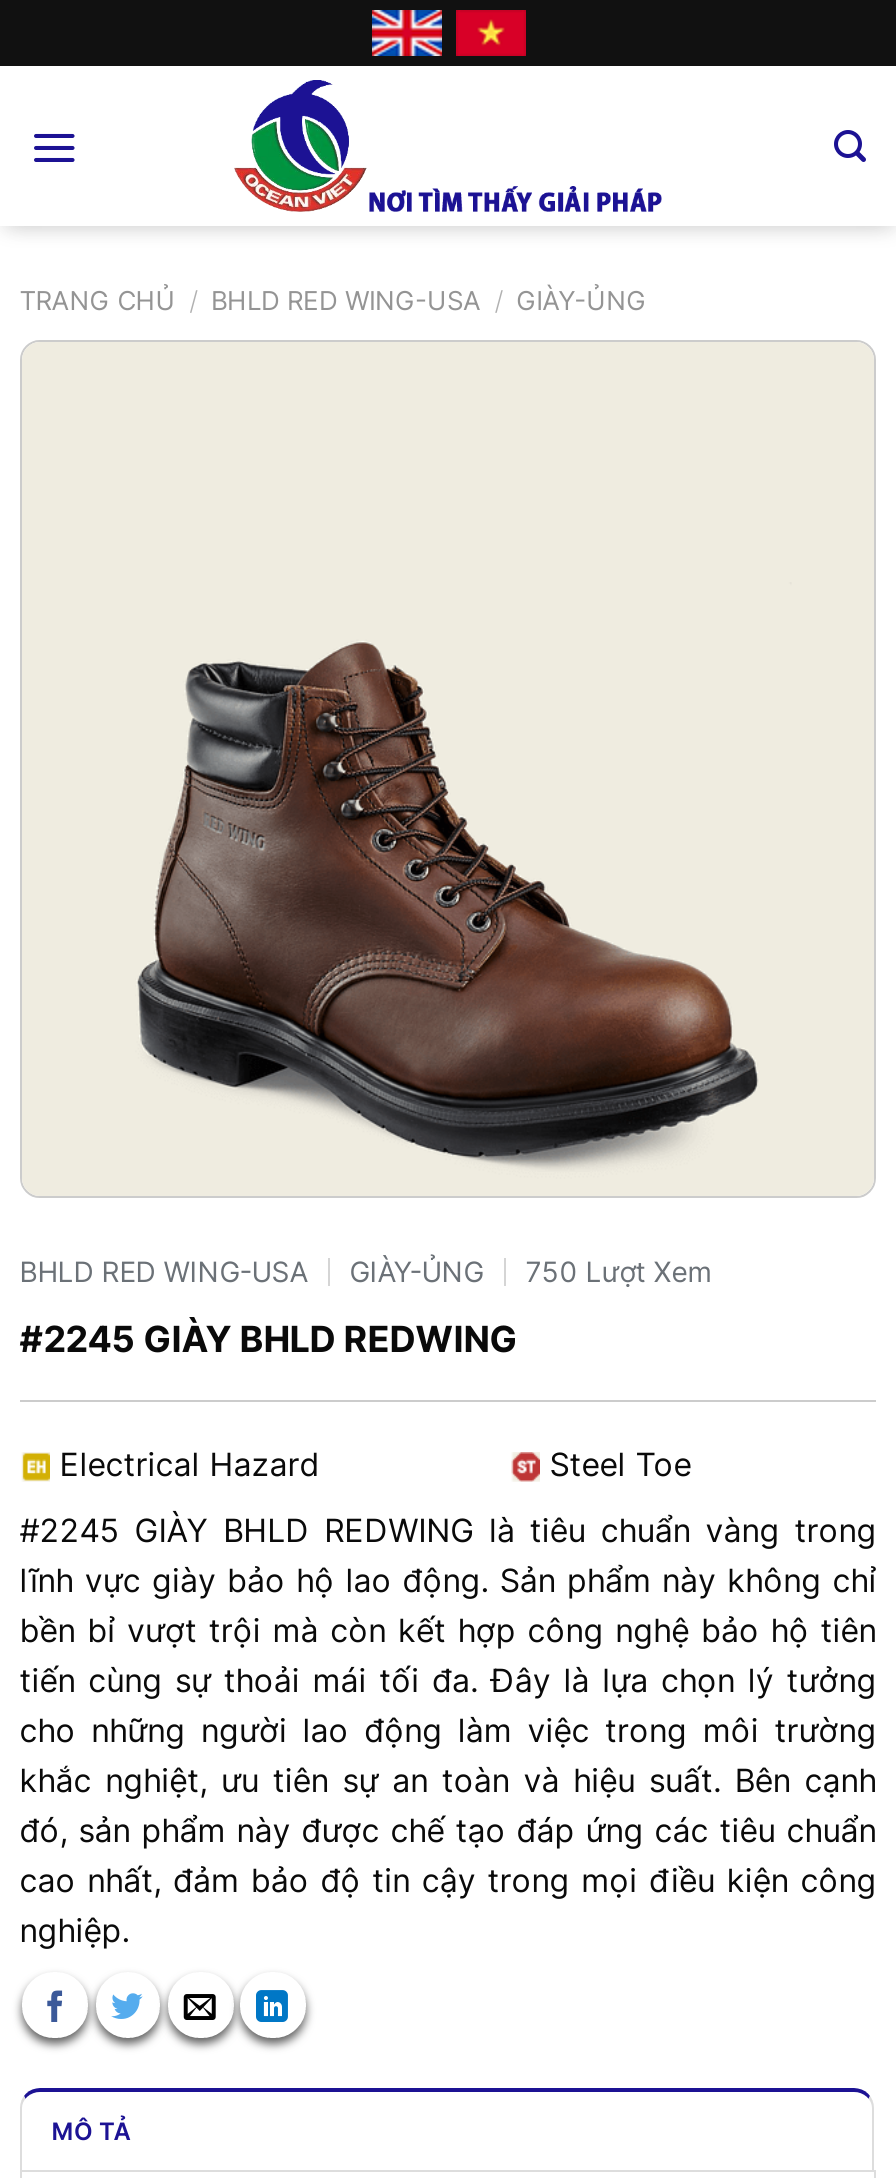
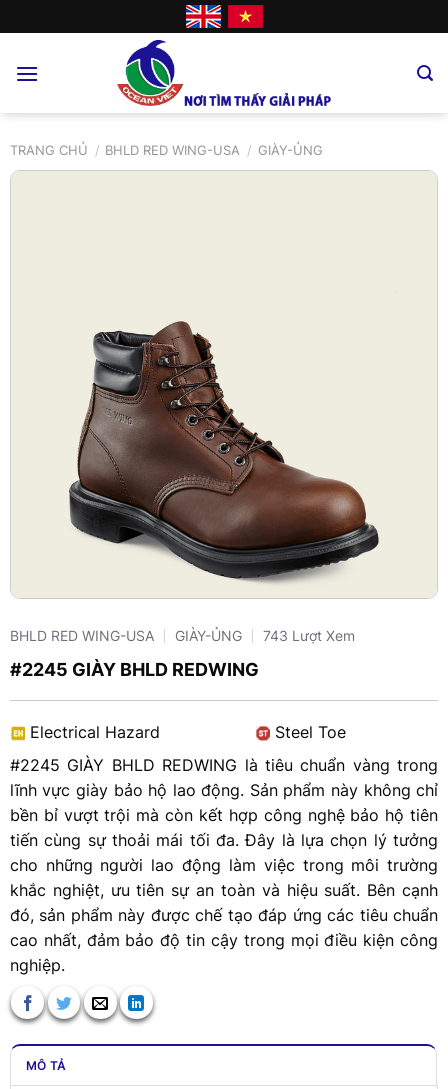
- BHLD RED WING-USA GIÀY-ỦNG 750 Lượt Xem
+ BHLD RED WING-USA GIÀY-ỦNG 743 Lượt Xem
